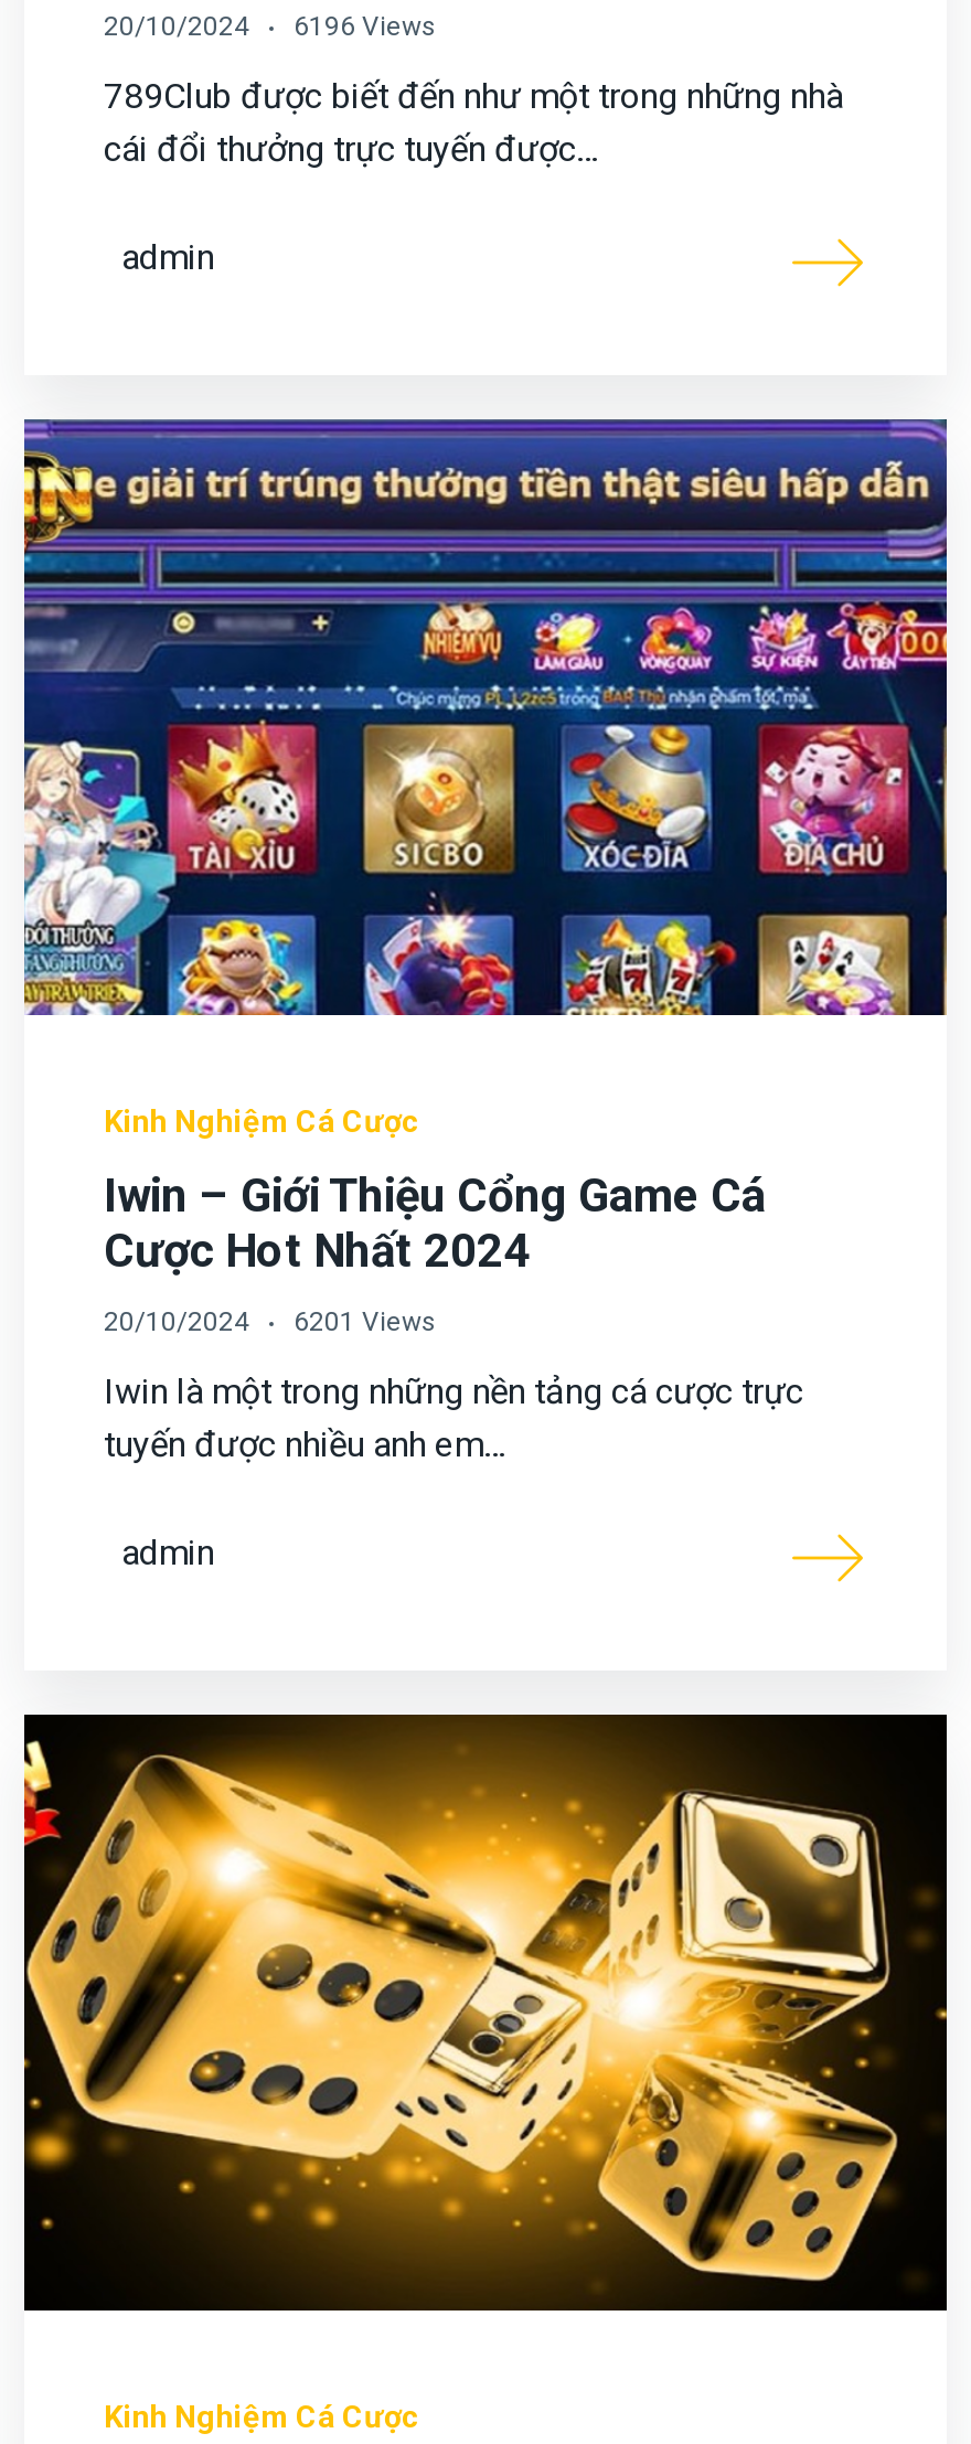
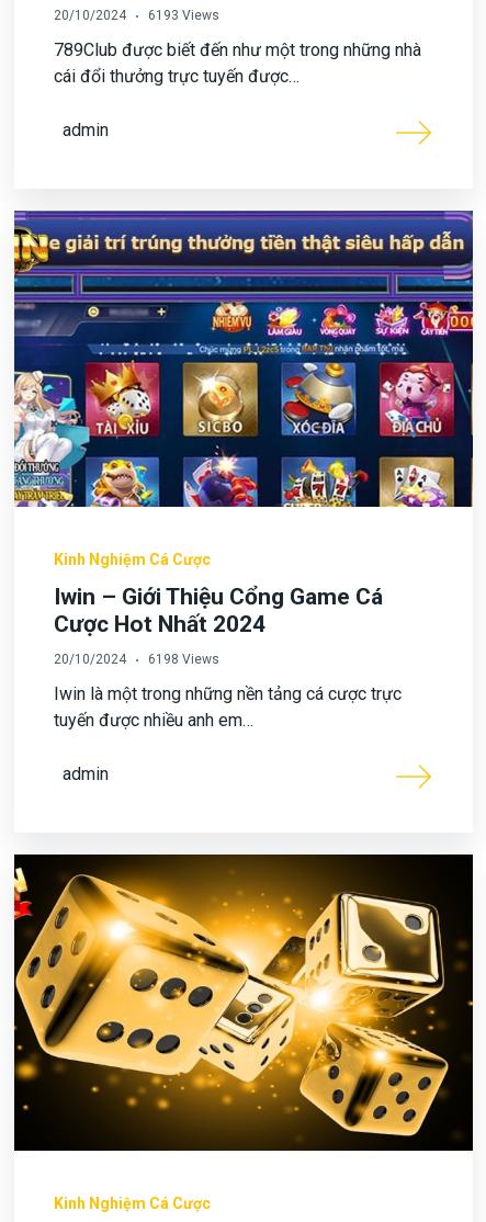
- 20/10/2024 6196 Views
+ 20/10/2024 6193 Views

- 20/10/2024 6201 Views
+ 20/10/2024 6198 Views
